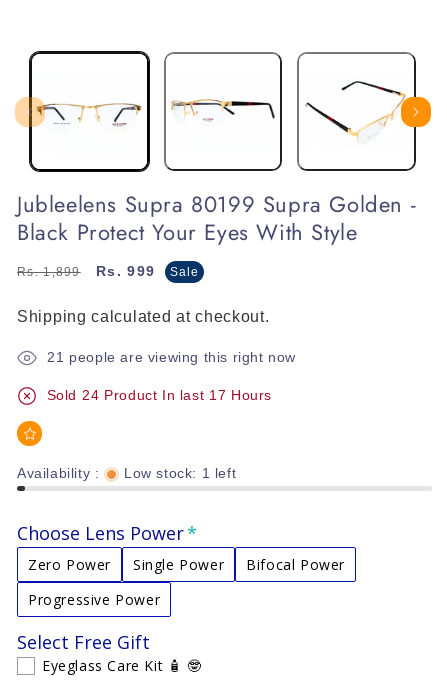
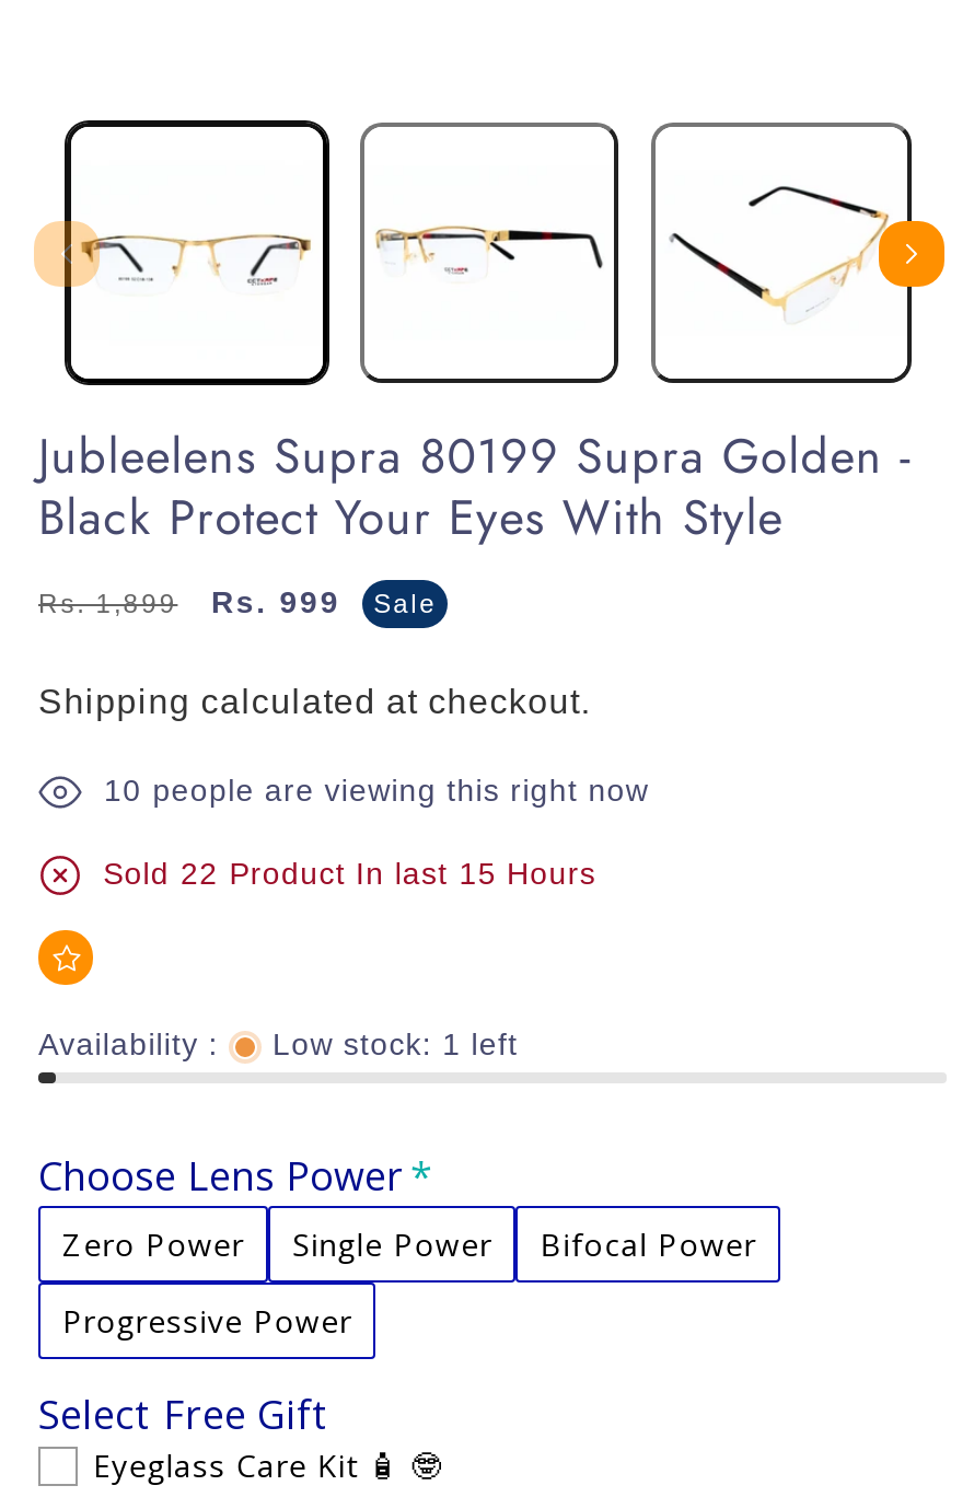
- 21 people are viewing this right now
+ 10 people are viewing this right now

- Sold 24 Product In last 17 Hours
+ Sold 22 Product In last 15 Hours
